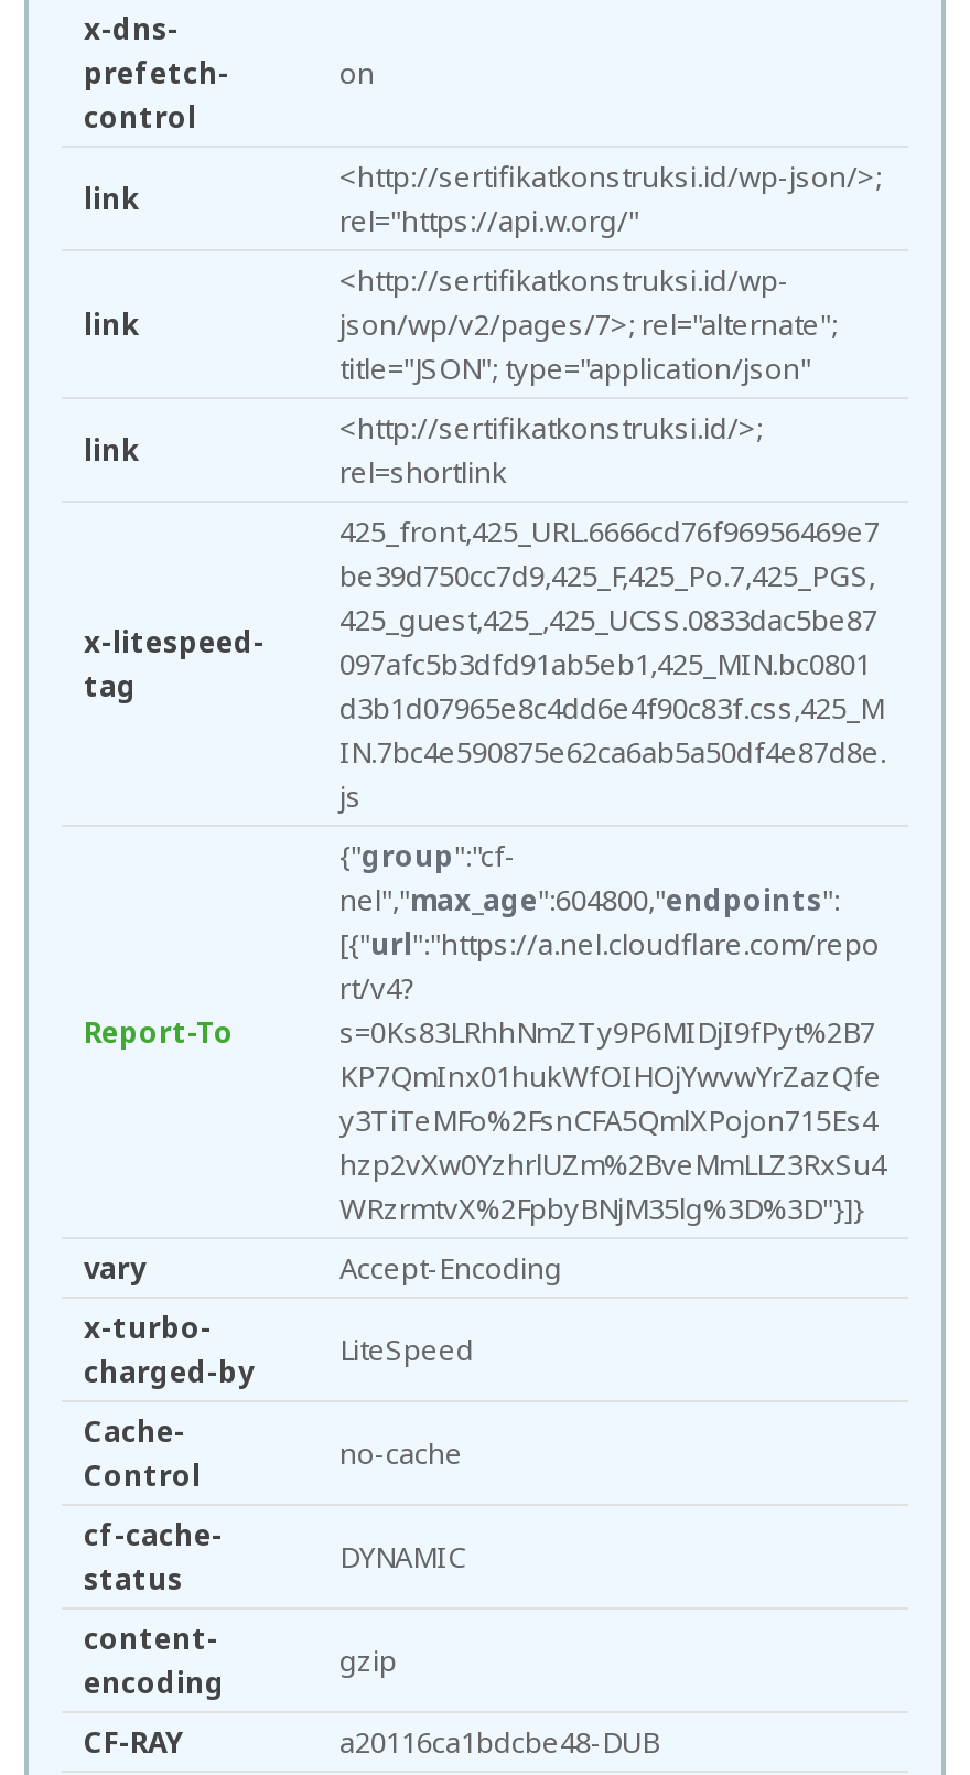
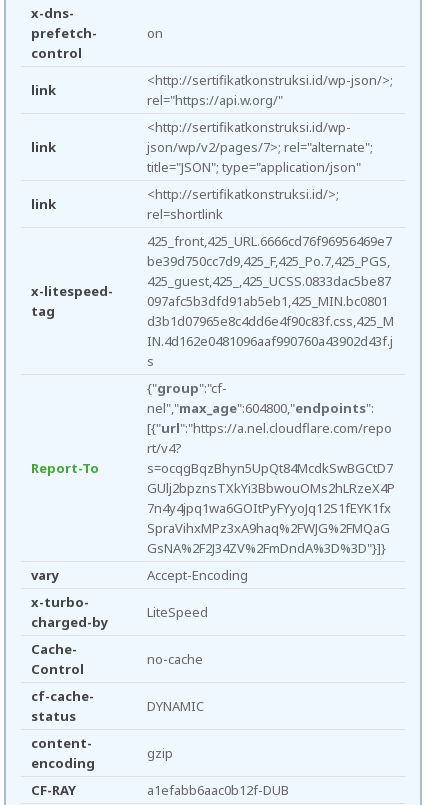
- IN.7bc4e590875e62ca6ab5a50df4e87d8e.
- js
+ IN.4d162e0481096aaf990760a43902d43f.j
+ s

- s=0Ks83LRhhNmZTy9P6MIDjI9fPyt%2B7
- KP7QmInx01hukWfOIHOjYwvwYrZazQfe
- y3TiTeMFo%2FsnCFA5QmlXPojon715Es4
- hzp2vXw0YzhrlUZm%2BveMmLLZ3RxSu4
- WRzrmtvX%2FpbyBNjM35lg%3D%3D"}]}
+ s=ocqgBqzBhyn5UpQt84McdkSwBGCtD7
+ GUlj2bpznsTXkYi3BbwouOMs2hLRzeX4P
+ 7n4y4jpq1wa6GOItPyFYyoJq12S1fEYK1fx
+ SpraVihxMPz3xA9haq%2FWJG%2FMQaG
+ GsNA%2F2J34ZV%2FmDndA%3D%3D"}]}

- a20116ca1bdcbe48-DUB
+ a1efabb6aac0b12f-DUB
